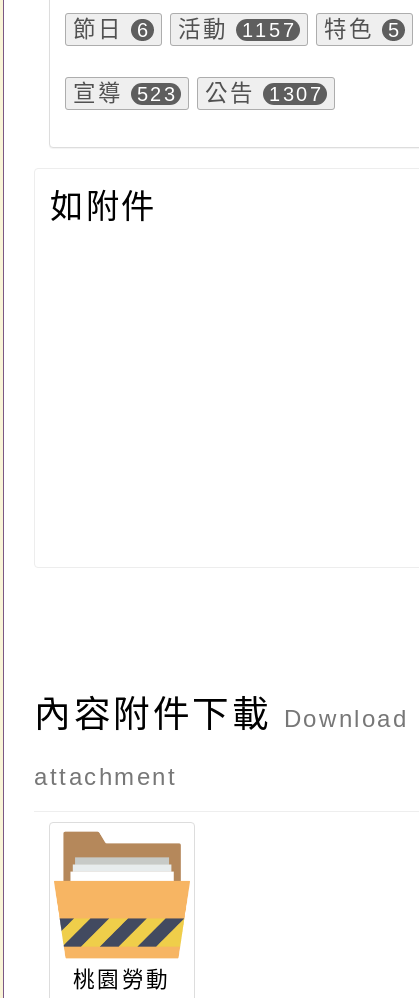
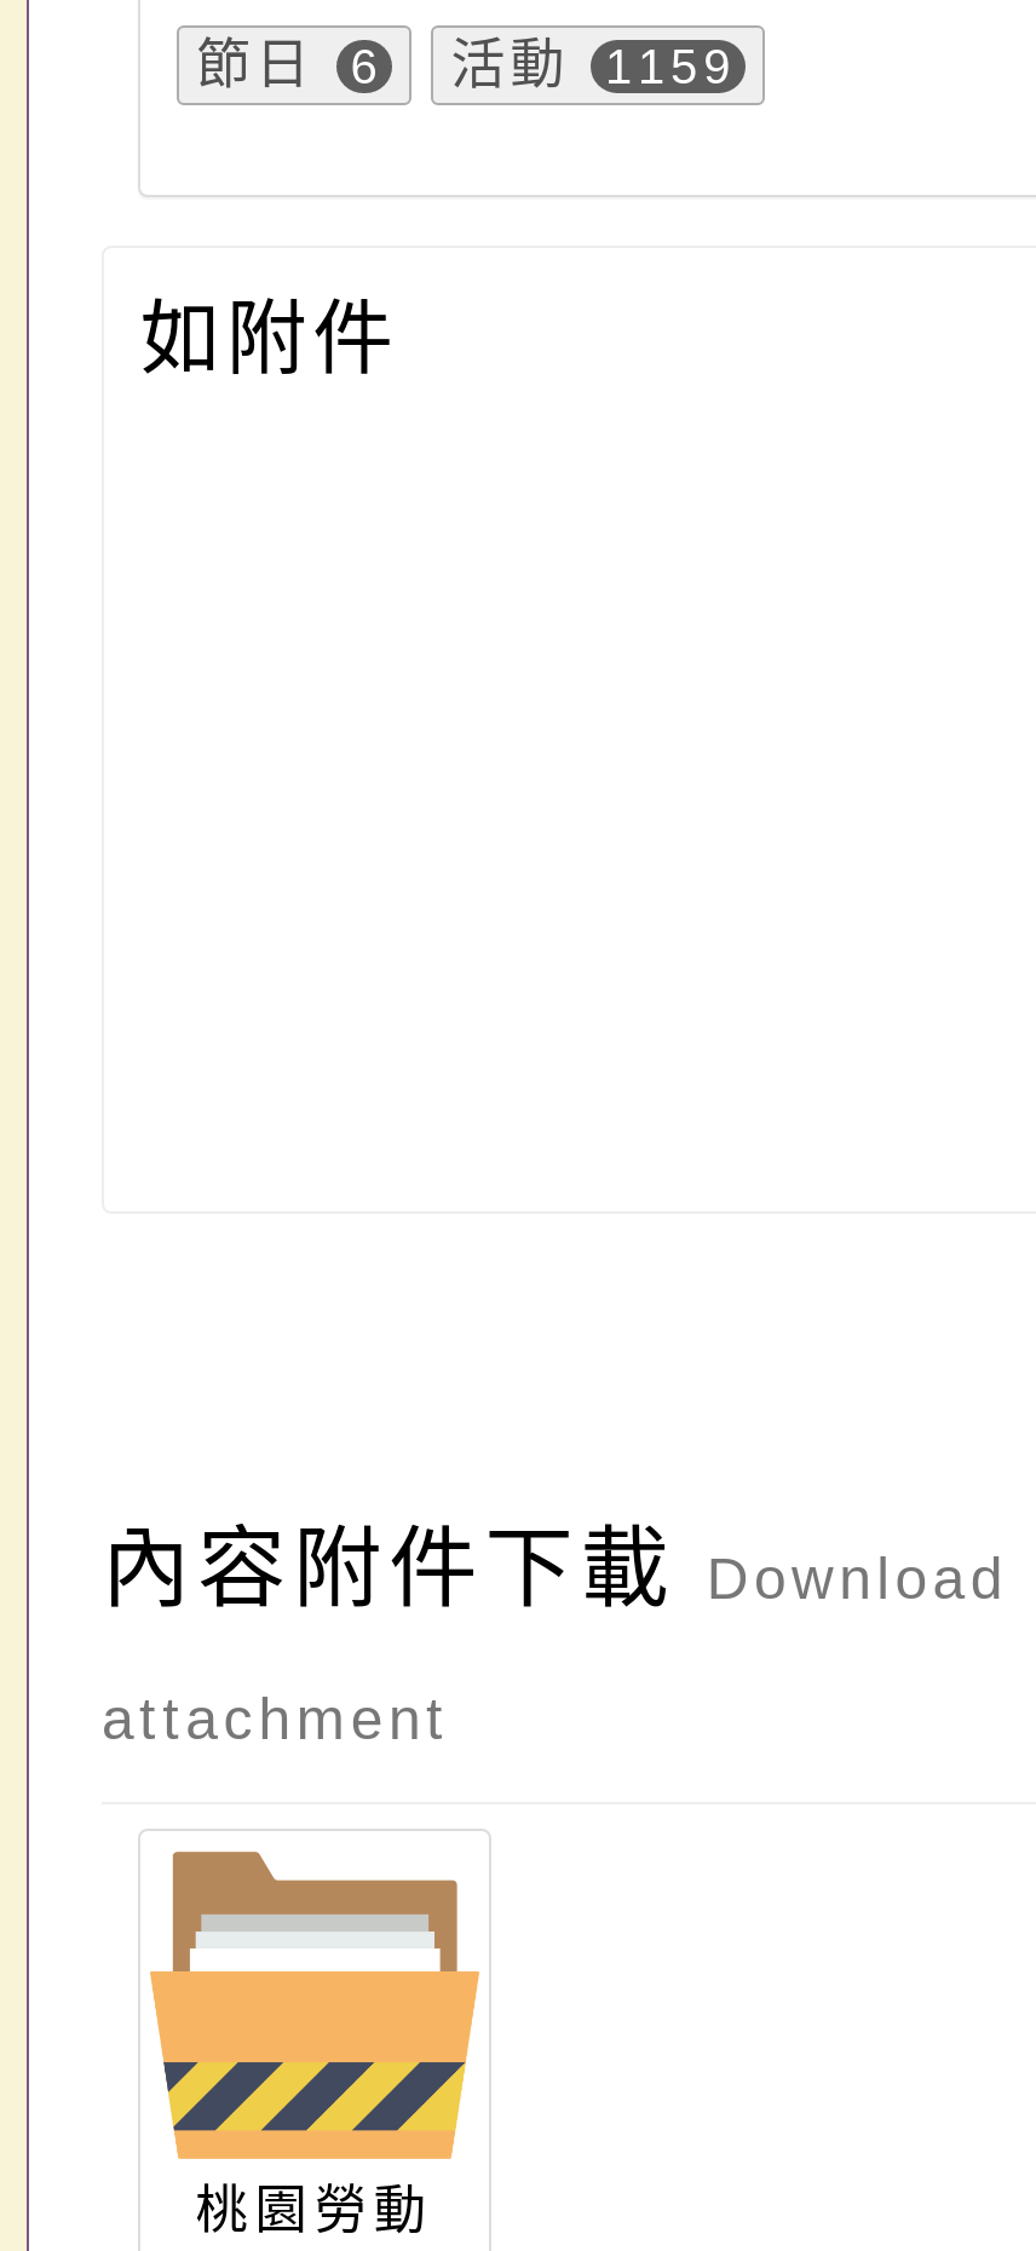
- 1157
- 特色
- 5
- 宣導
- 523
- 公告
- 1307
+ 1159
